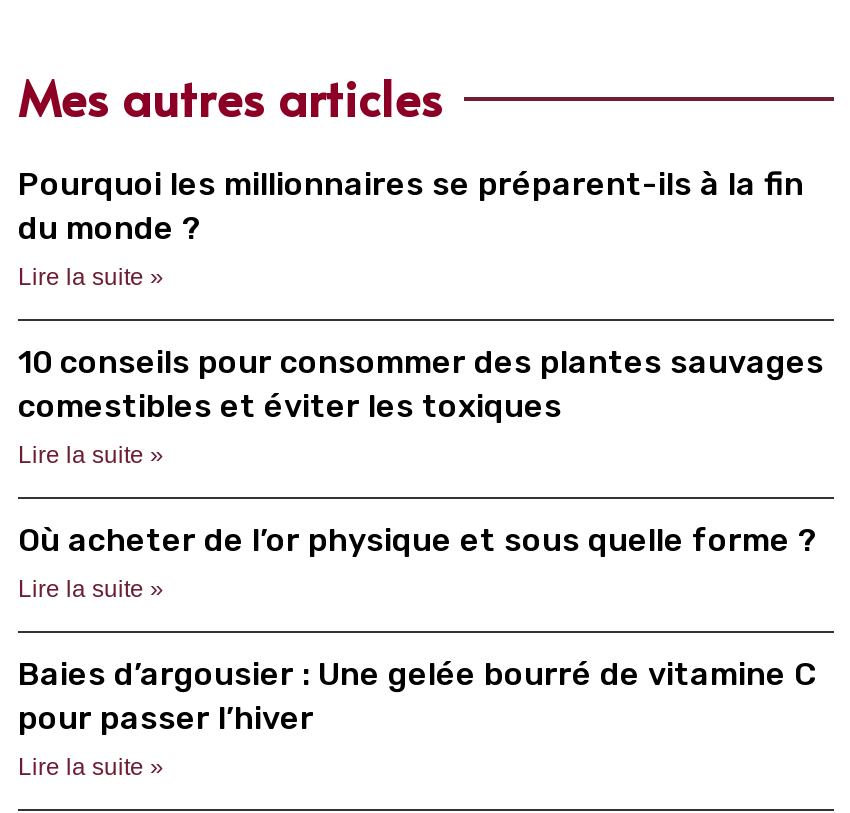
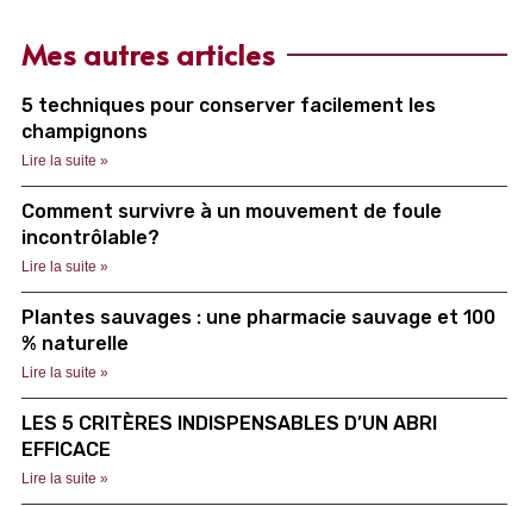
- Pourquoi les millionnaires se préparent-ils à la fin
- du monde ?
+ 5 techniques pour conserver facilement les
+ champignons

- 10 conseils pour consommer des plantes sauvages
- comestibles et éviter les toxiques
+ Comment survivre à un mouvement de foule
+ incontrôlable?

- Où acheter de l’or physique et sous quelle forme ?
+ Plantes sauvages : une pharmacie sauvage et 100
+ % naturelle

- Baies d’argousier : Une gelée bourré de vitamine C
- pour passer l’hiver
+ LES 5 CRITÈRES INDISPENSABLES D’UN ABRI
+ EFFICACE
